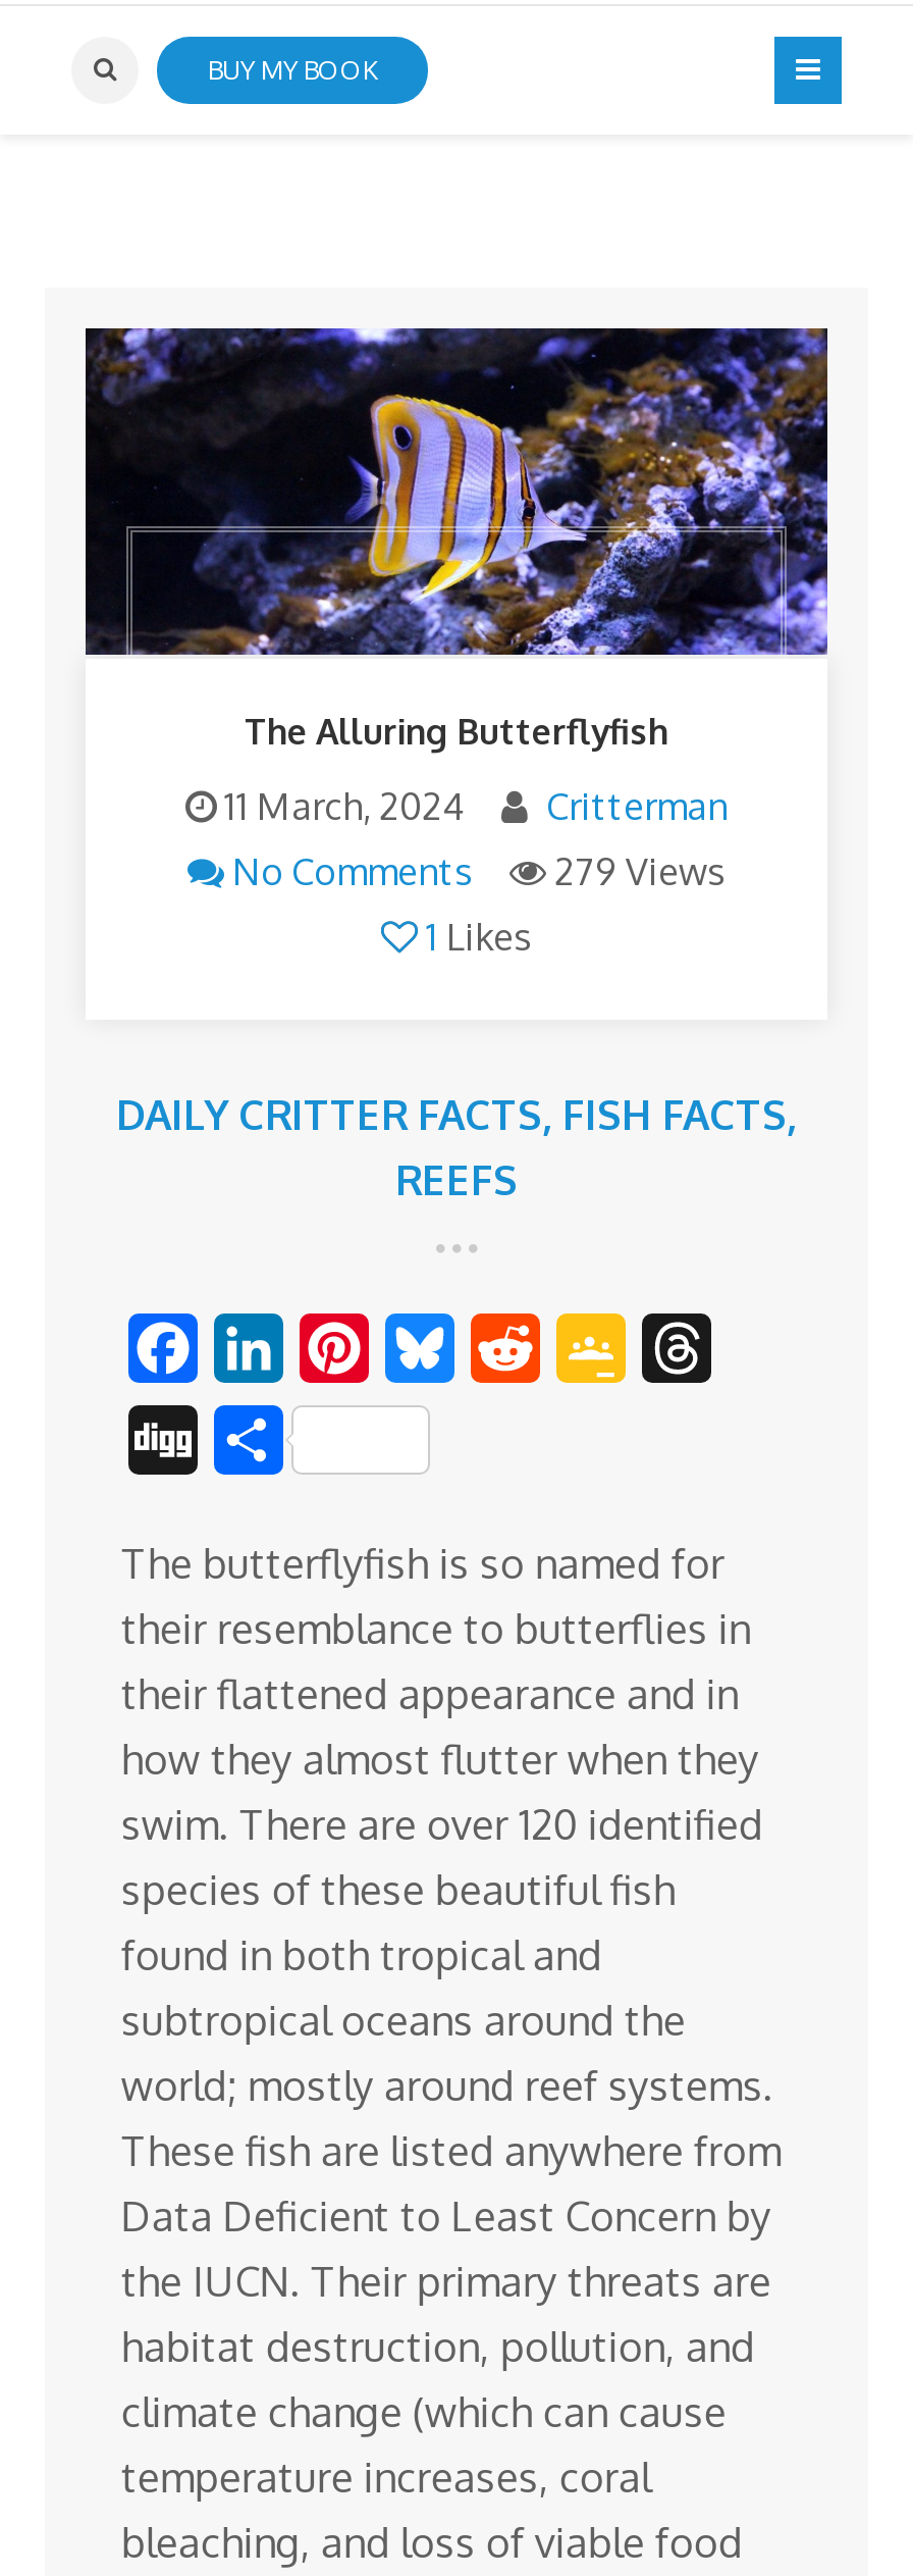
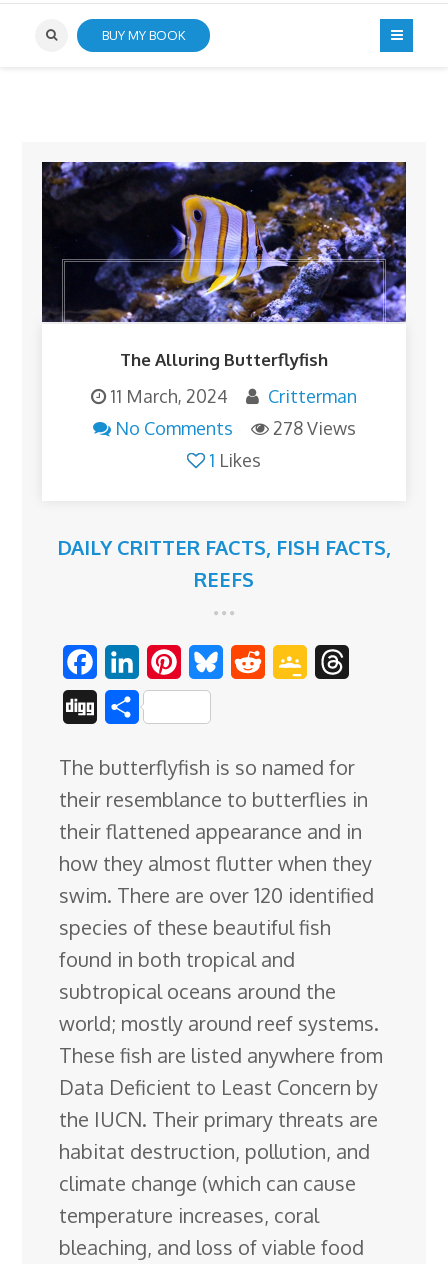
- No Comments 279 Views
+ No Comments 278 Views
